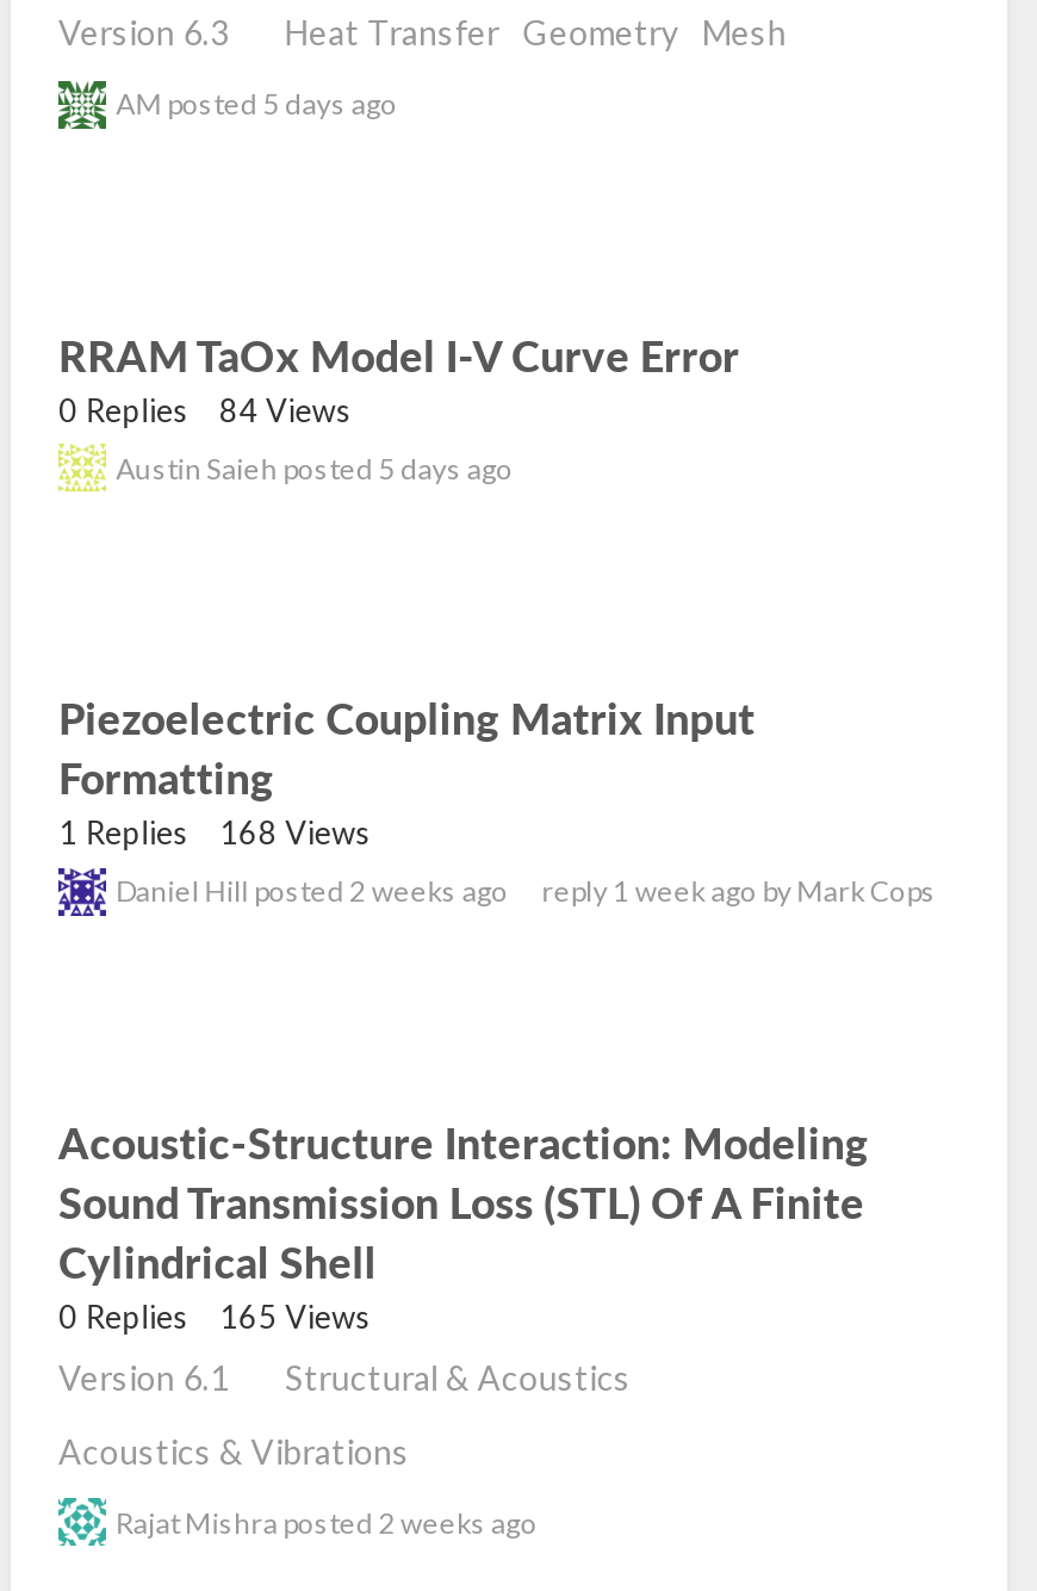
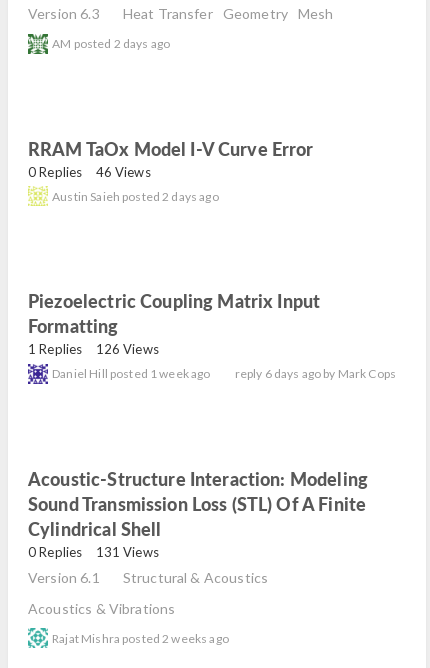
- AM posted 5 days ago
+ AM posted 2 days ago

- 0 Replies 84 Views
+ 0 Replies 46 Views

- Austin Saieh posted 5 days ago
+ Austin Saieh posted 2 days ago

- 1 Replies 168 Views
+ 1 Replies 126 Views

- Daniel Hill posted 2 weeks ago
+ Daniel Hill posted 1 week ago

- reply 1 week ago by Mark Cops
+ reply 6 days ago by Mark Cops

- 0 Replies 165 Views
+ 0 Replies 131 Views
